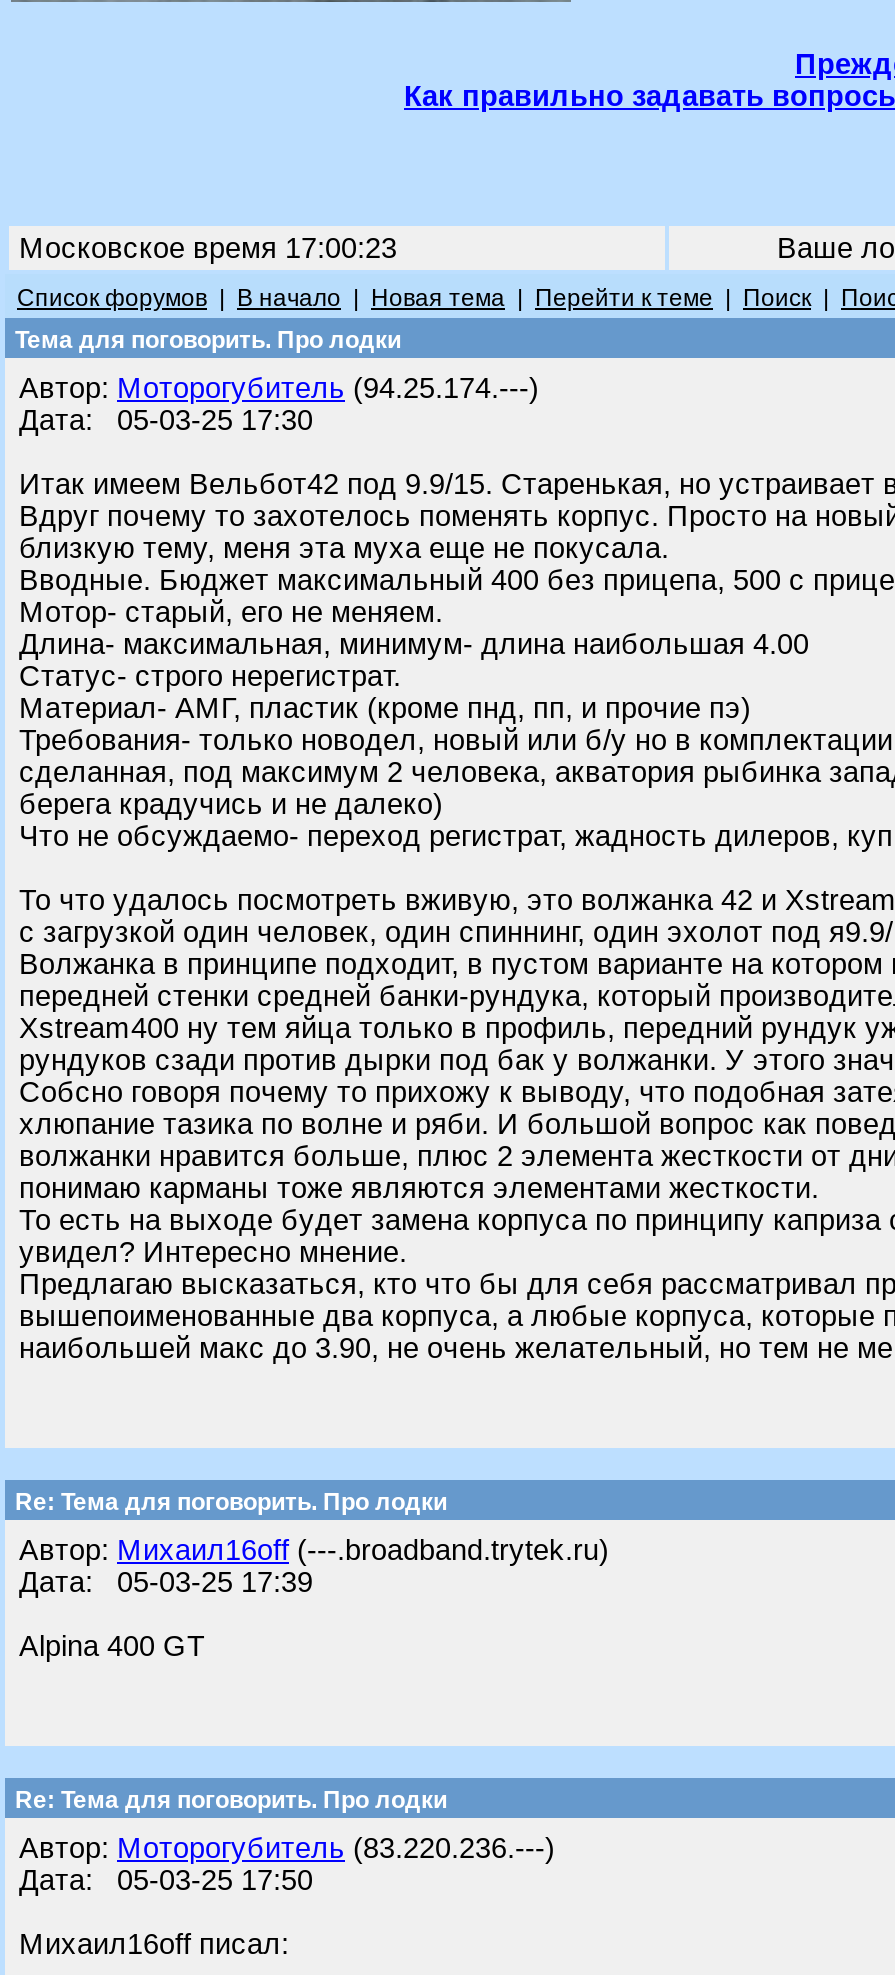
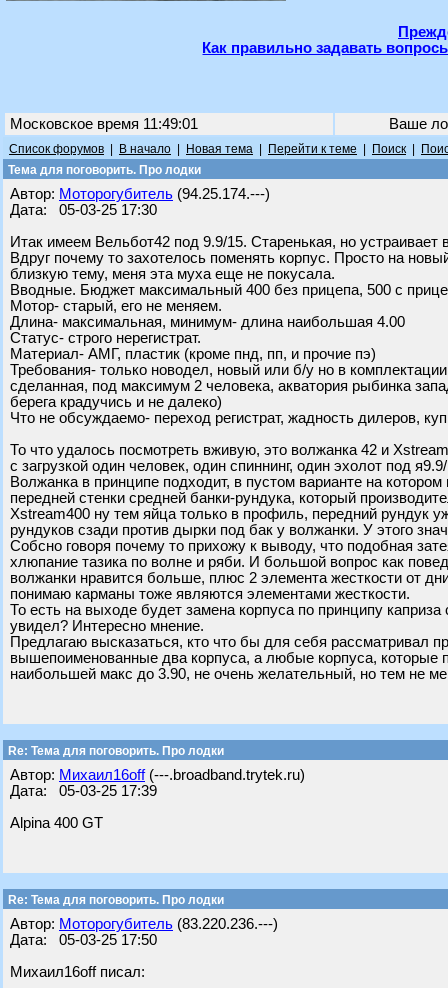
- Московское время 17:00:23
+ Московское время 11:49:01
